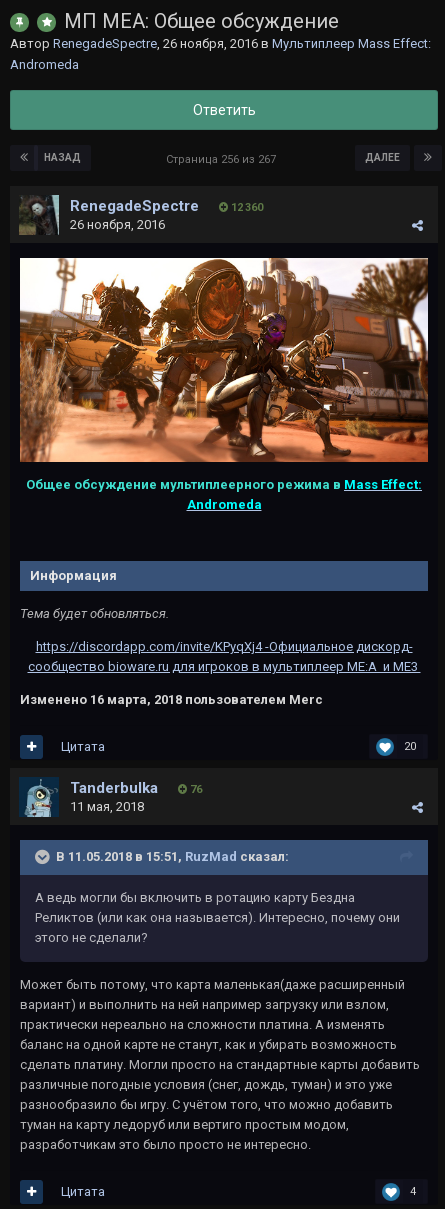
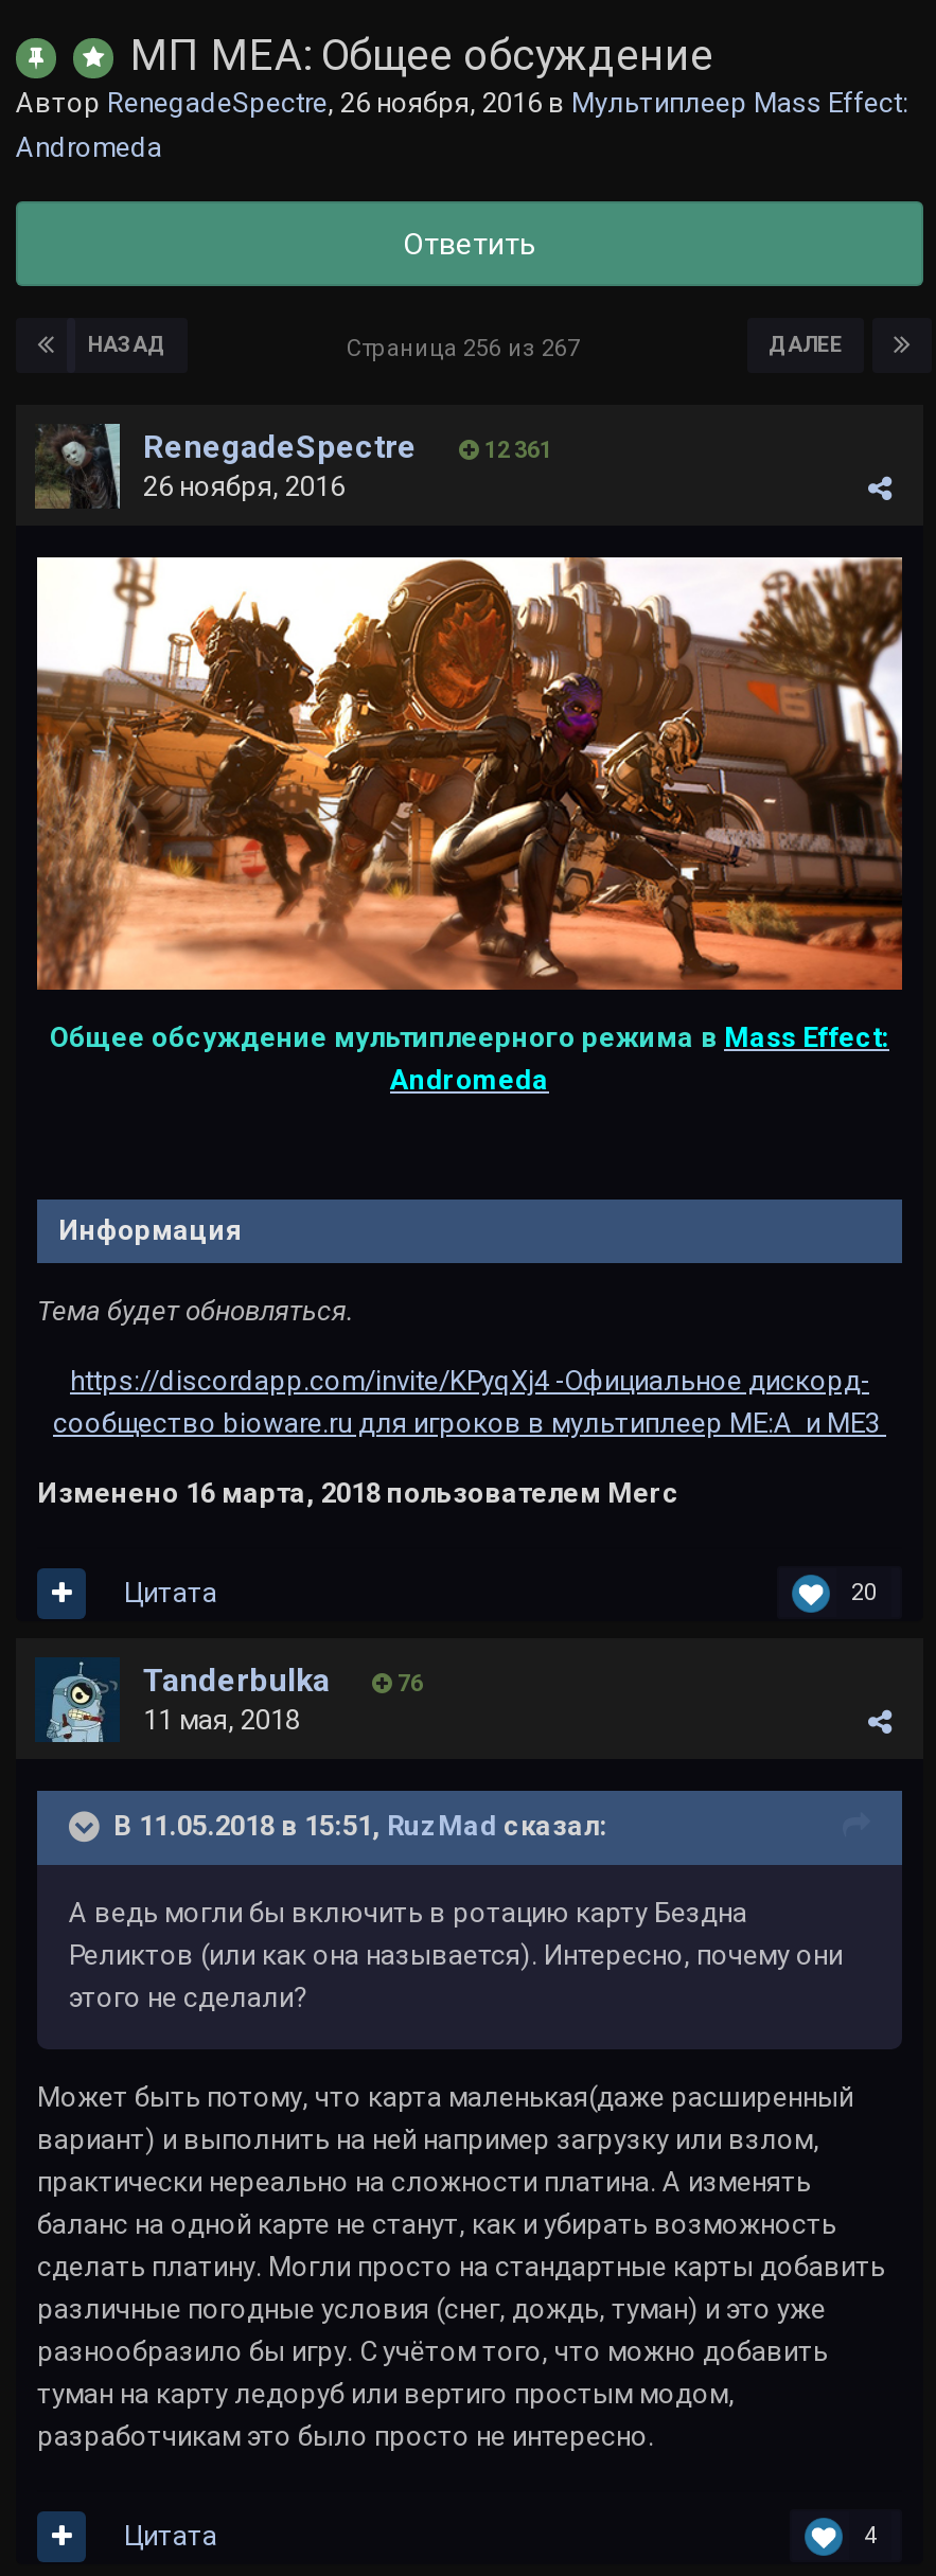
- 12 360
+ 12 361
